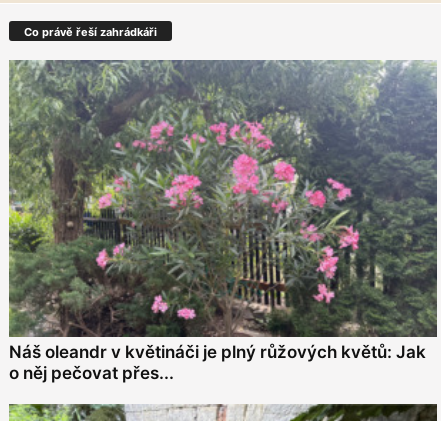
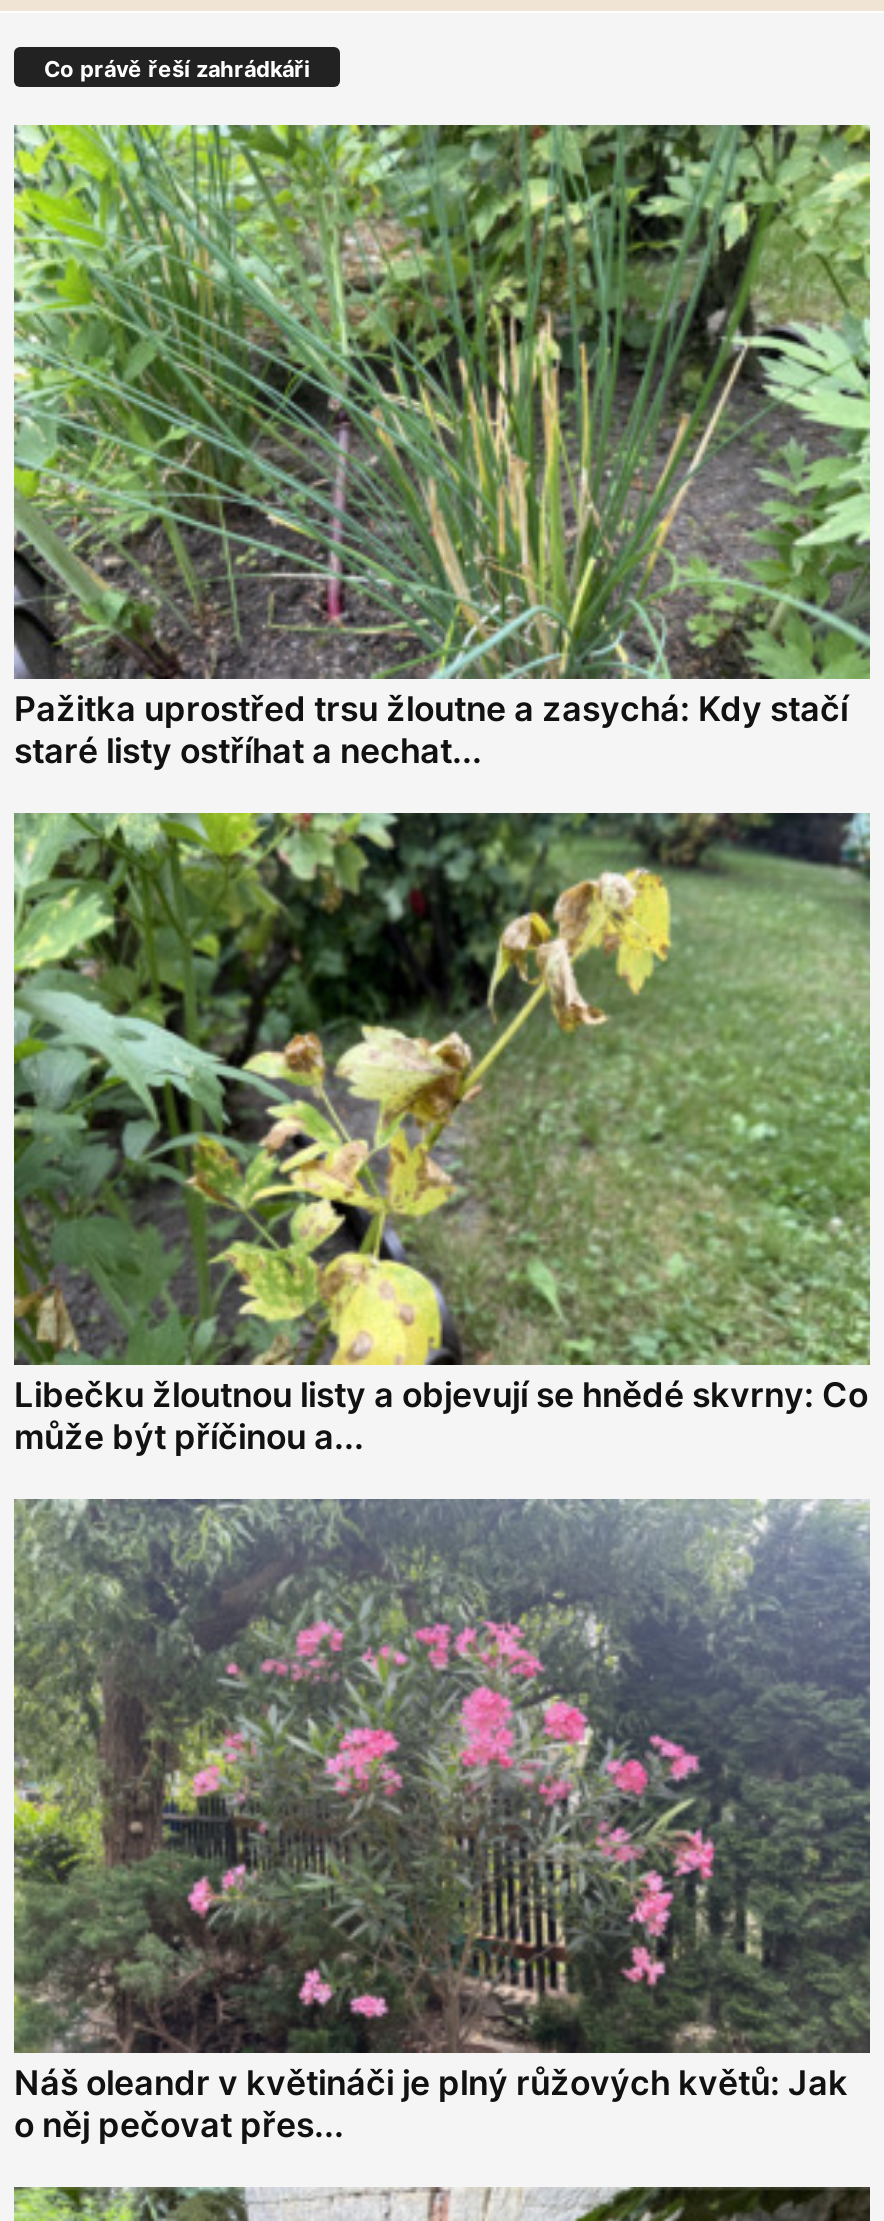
+ [image]
+ Pažitka uprostřed trsu žloutne a zasychá: Kdy stačí
+ staré listy ostříhat a nechat...

+ [image]
+ Libečku žloutnou listy a objevují se hnědé skvrny: Co
+ může být příčinou a...
